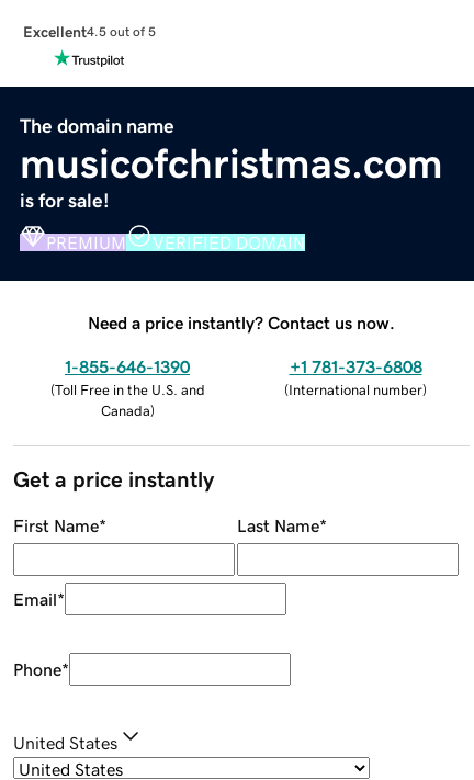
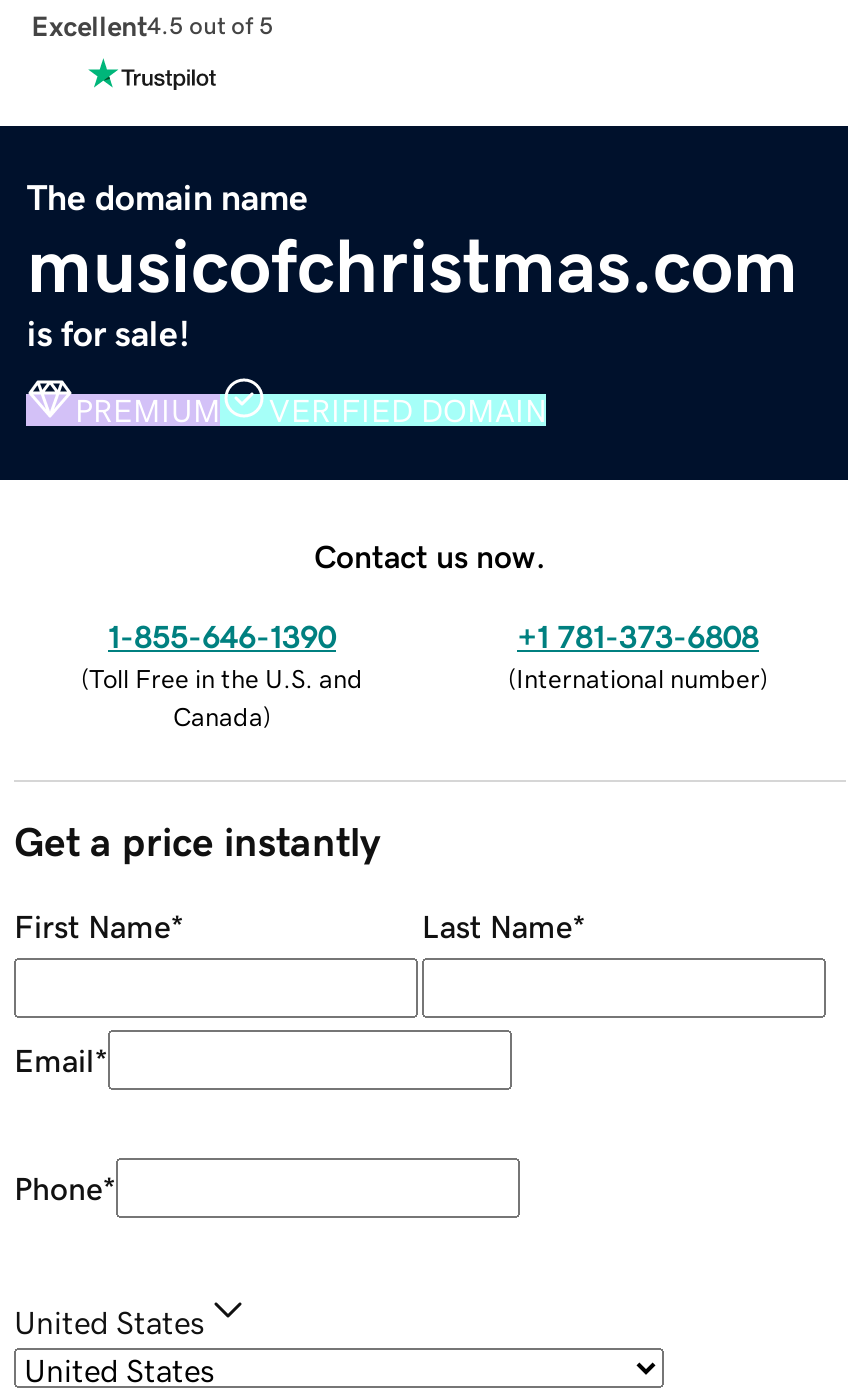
- Need a price instantly? Contact us now.
+ Contact us now.
